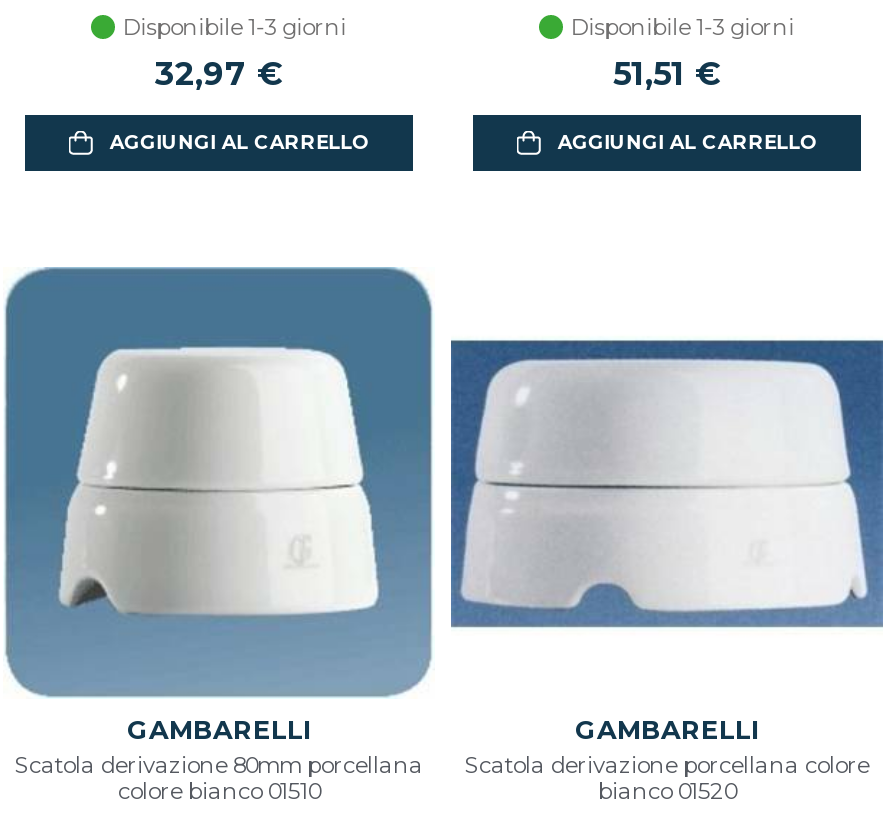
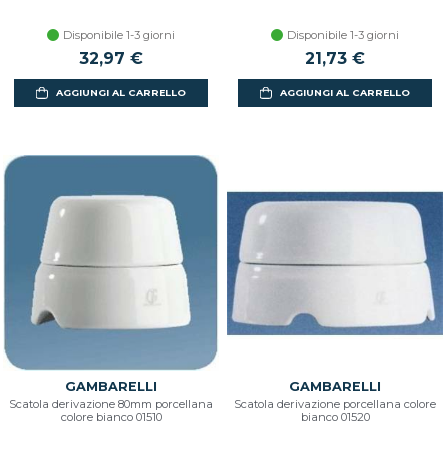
- 51,51 €
+ 21,73 €
